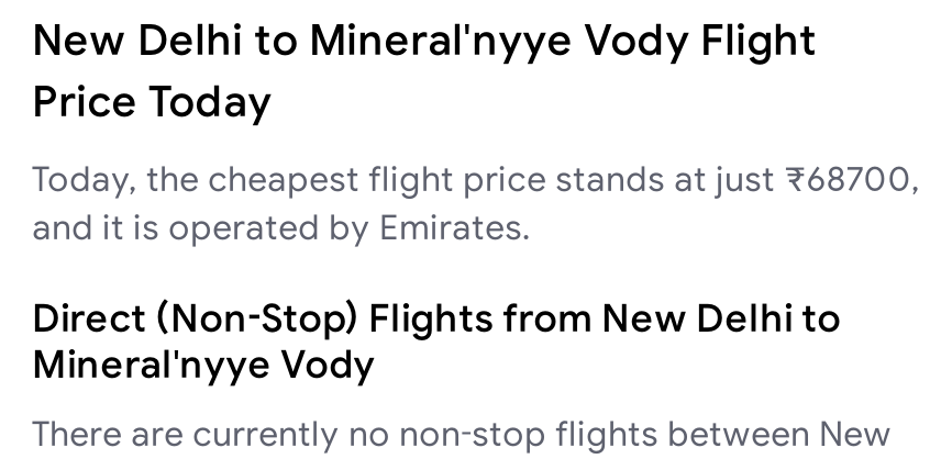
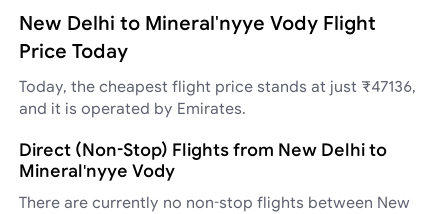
- Today, the cheapest flight price stands at just ₹68700,
+ Today, the cheapest flight price stands at just ₹47136,
